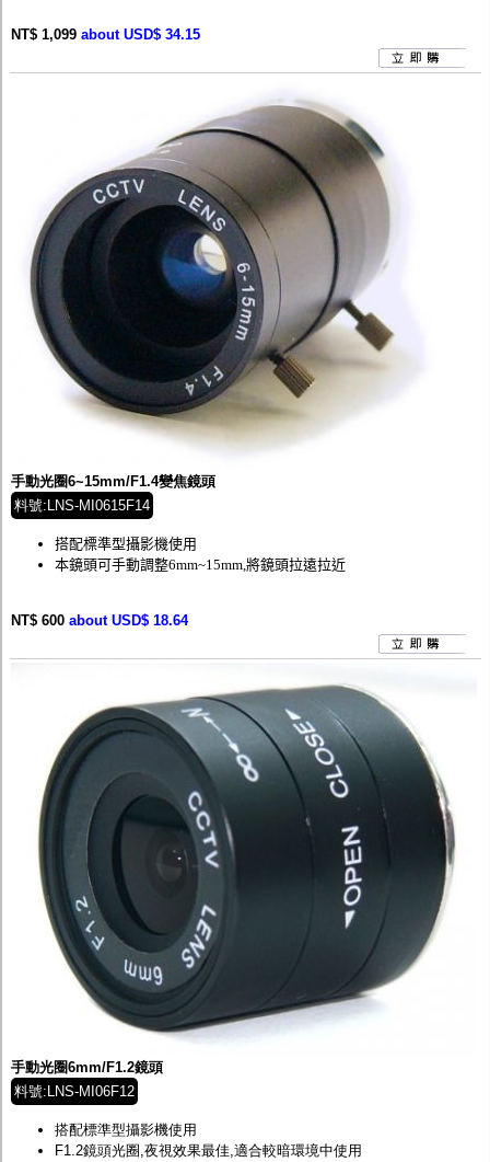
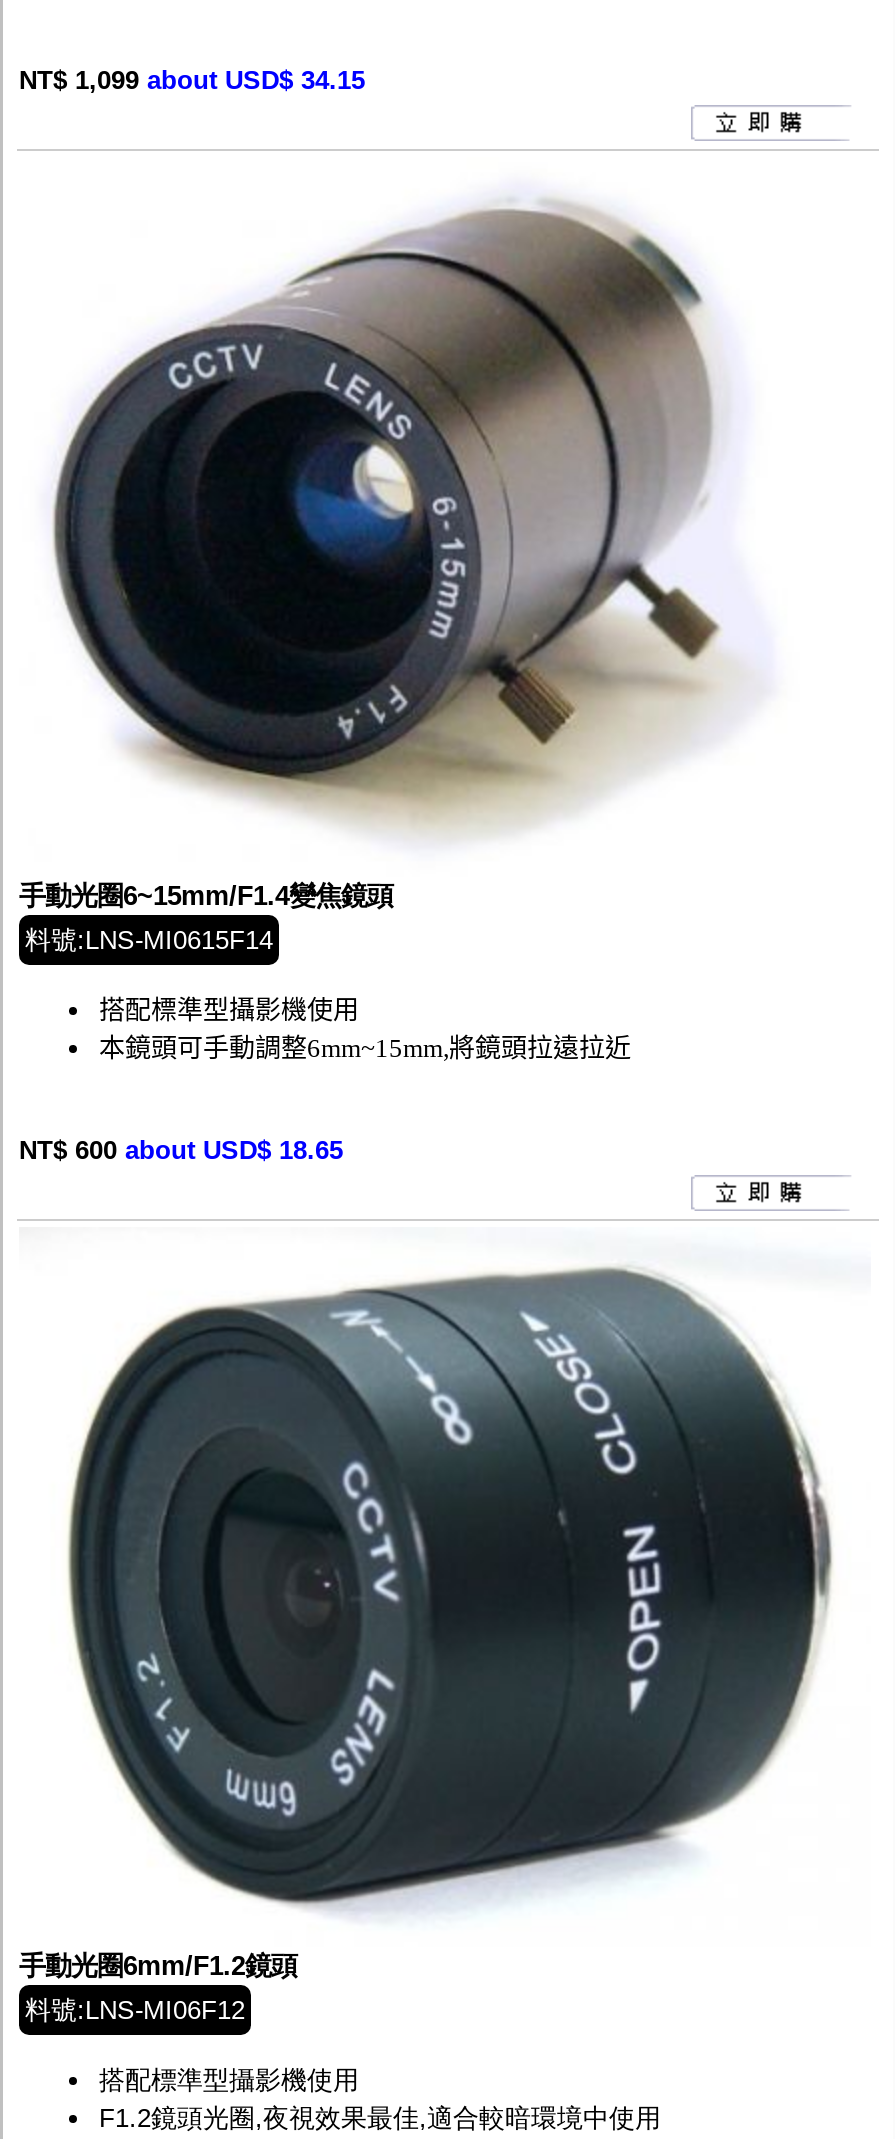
- NT$ 600 about USD$ 18.64
+ NT$ 600 about USD$ 18.65
